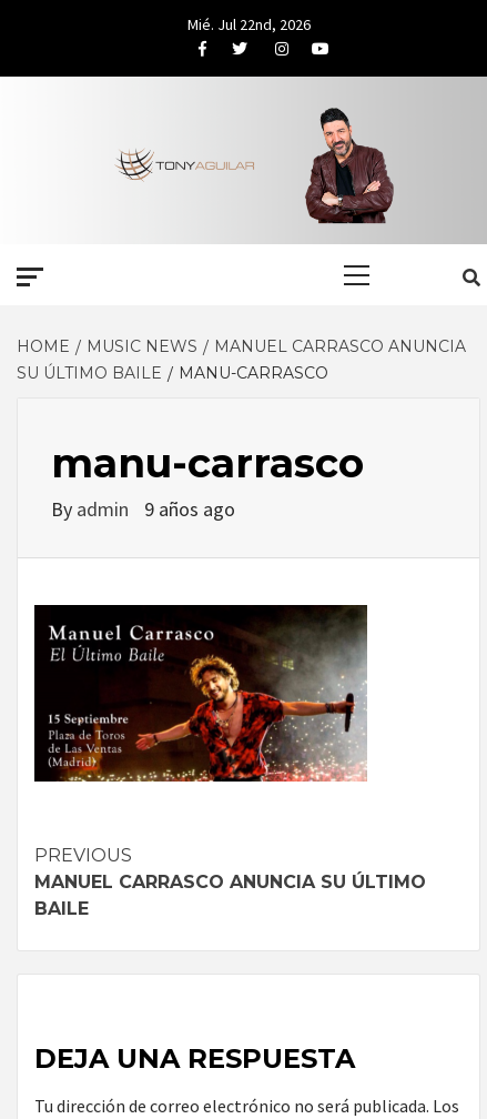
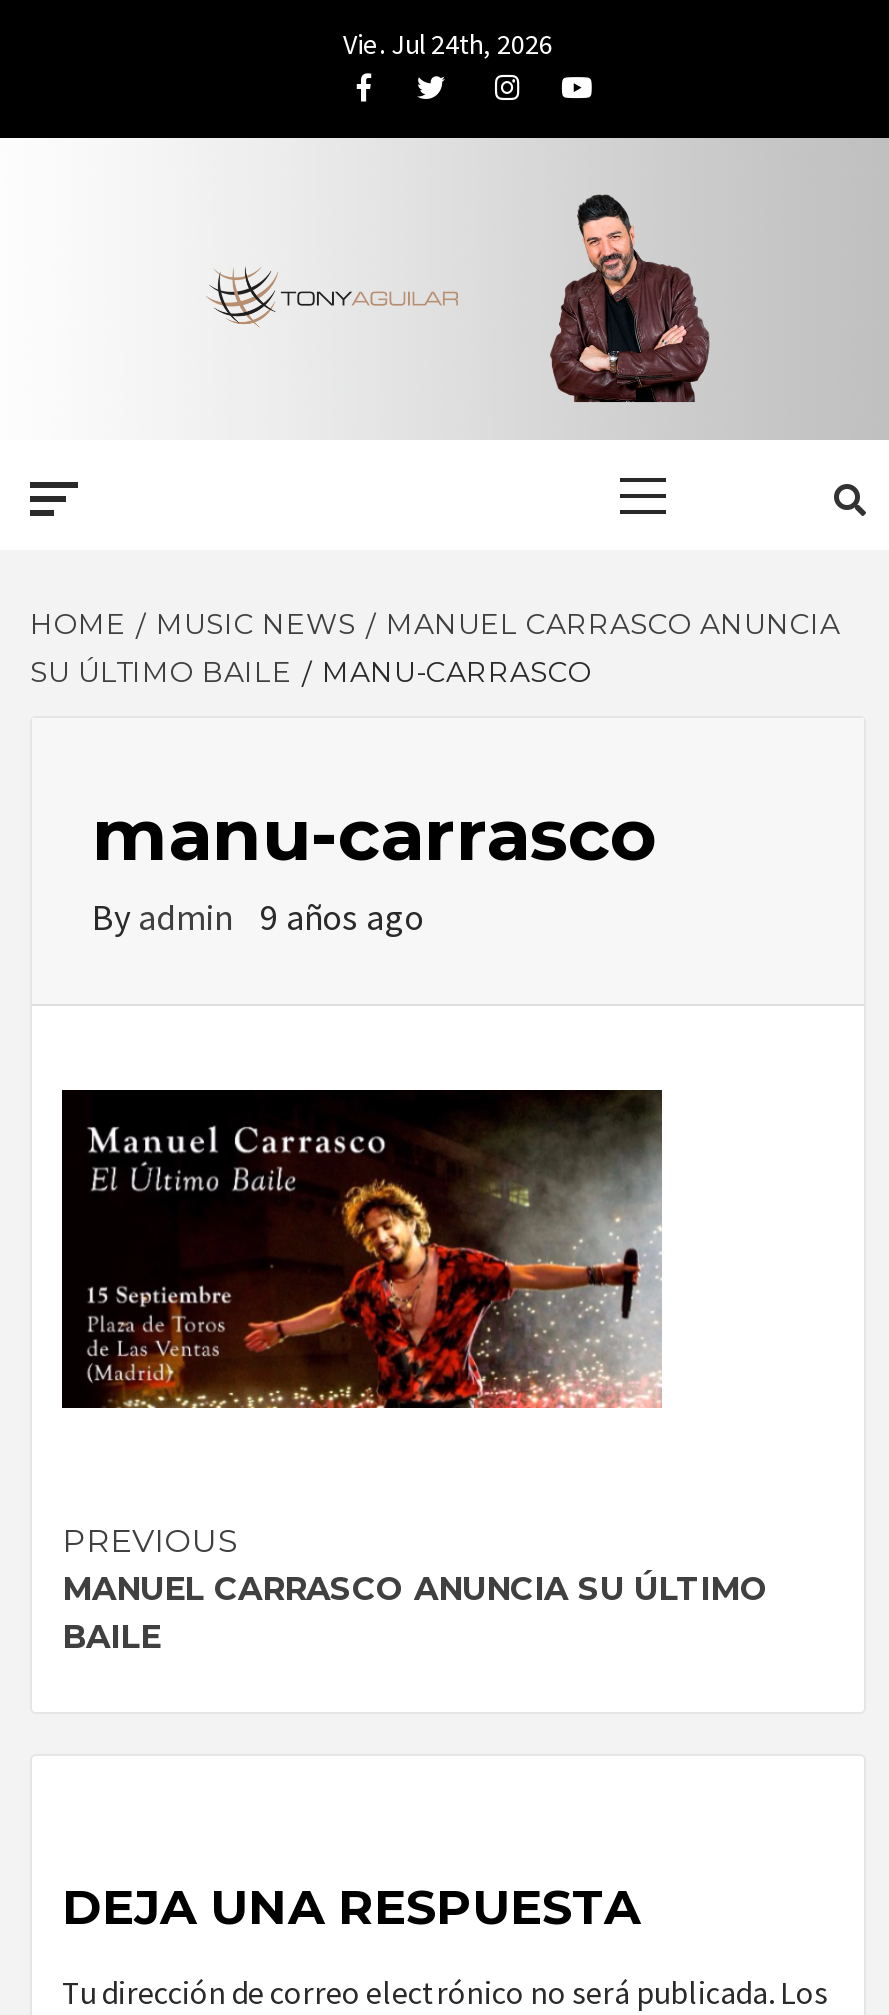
- Mié. Jul 22nd, 2026
+ Vie. Jul 24th, 2026
